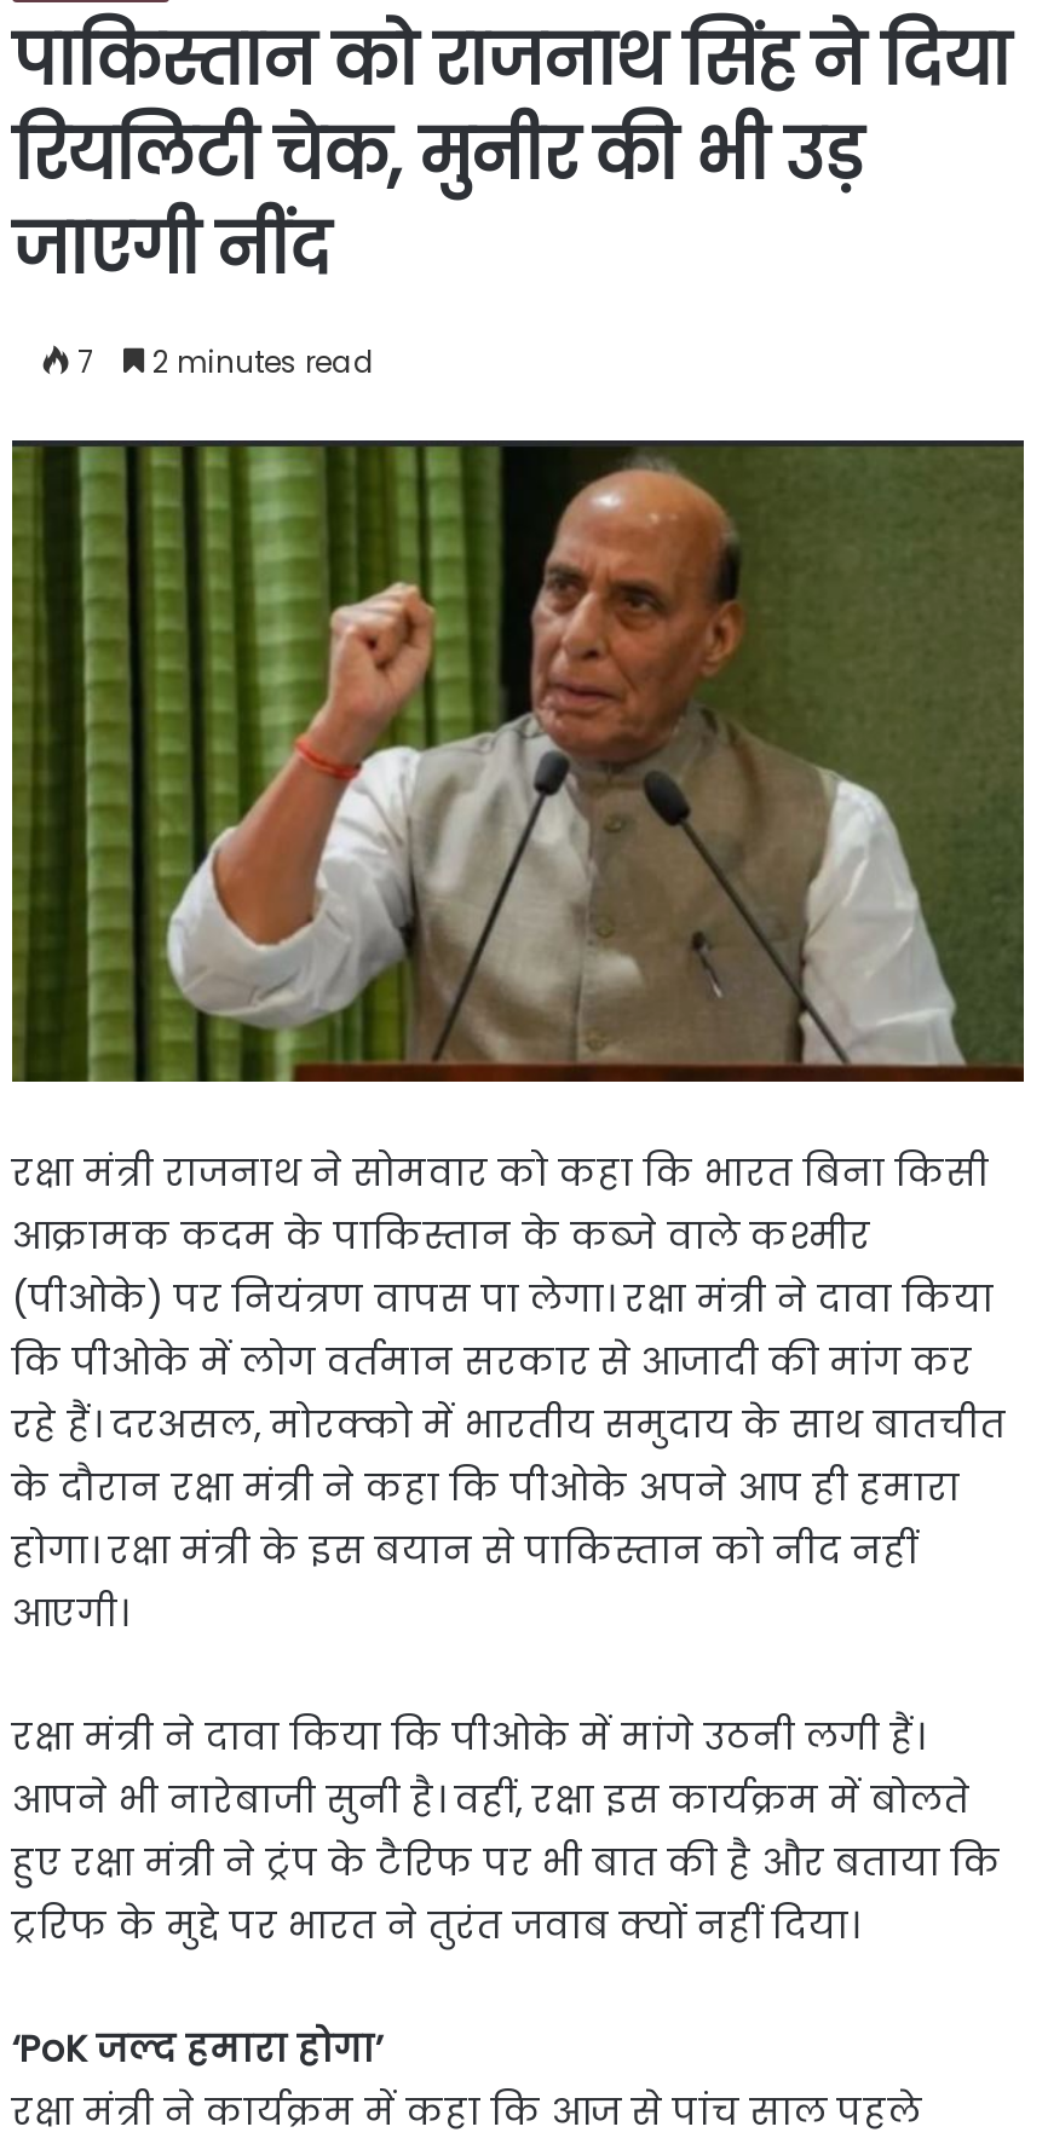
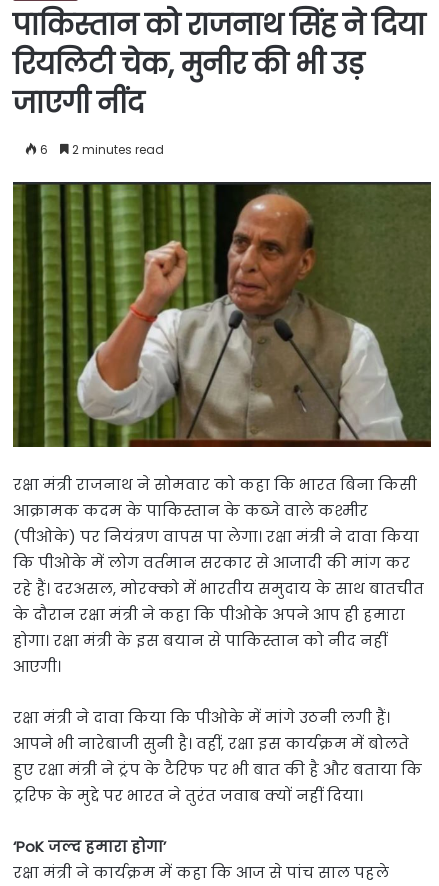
- 7 2 minutes read
+ 6 2 minutes read
